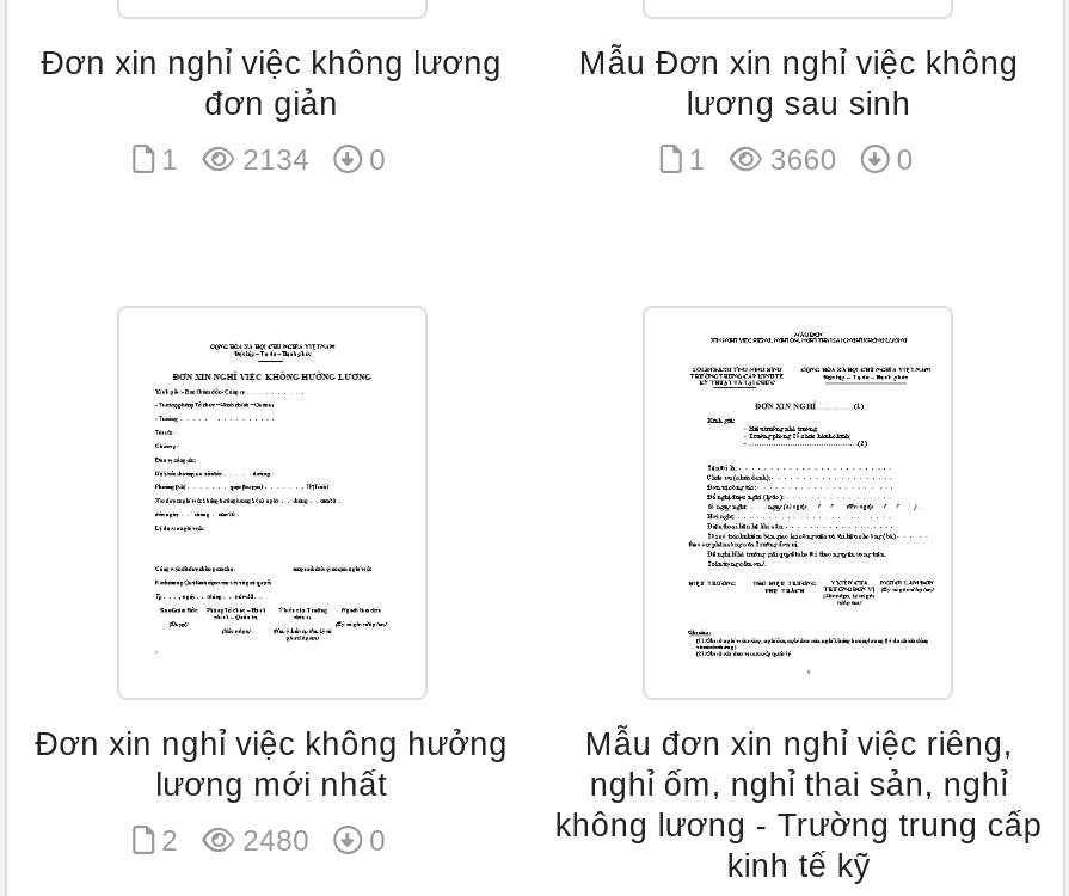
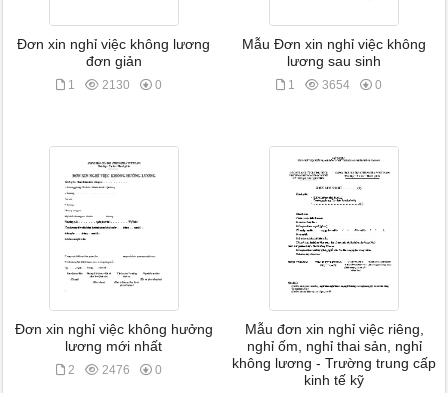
- 1 2134 0
+ 1 2130 0

- 1 3660 0
+ 1 3654 0

- 2 2480 0
+ 2 2476 0
